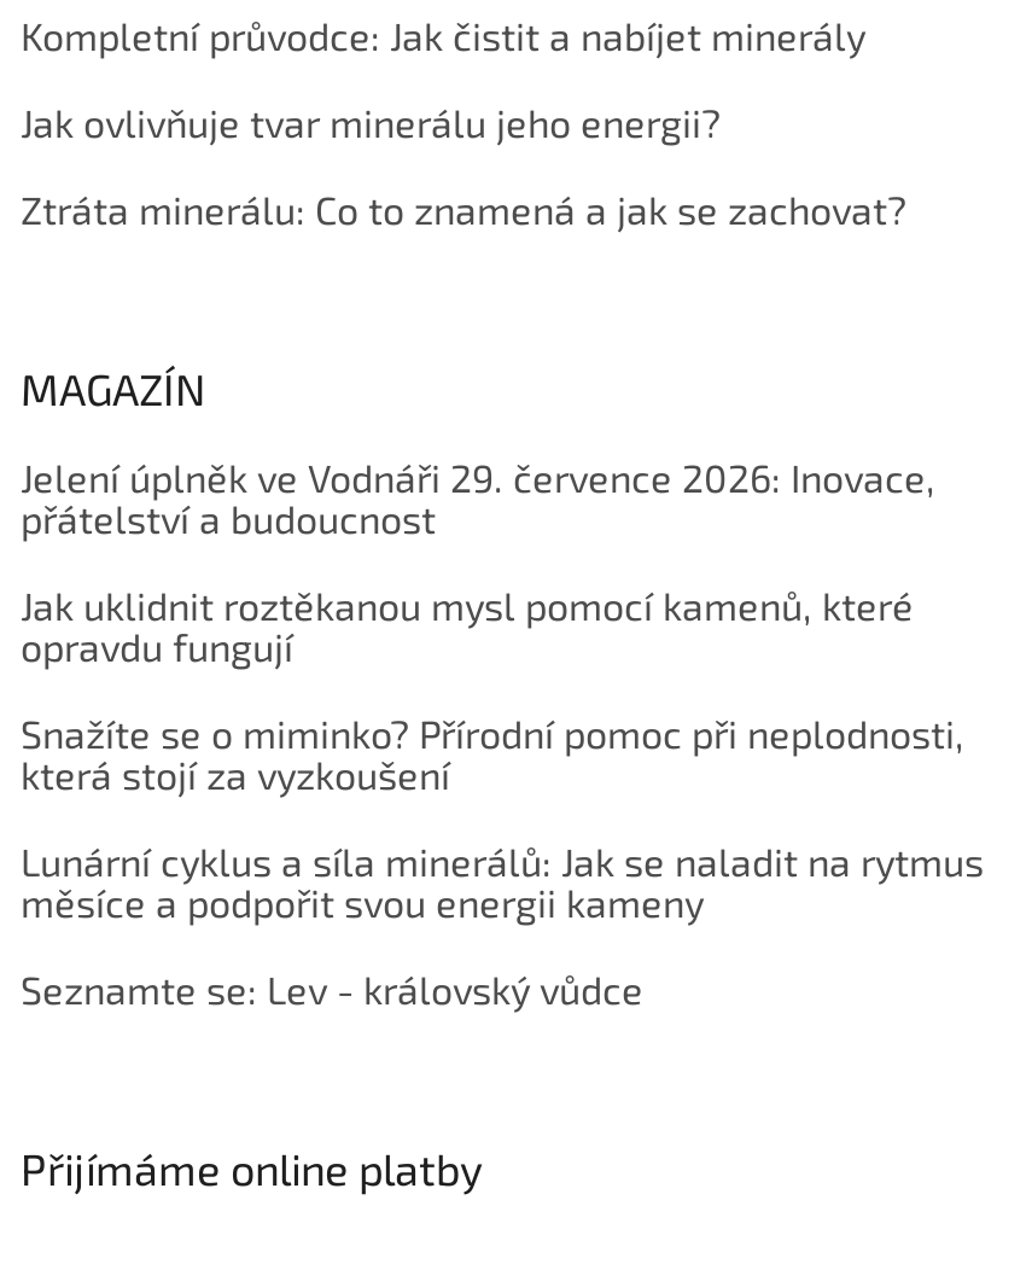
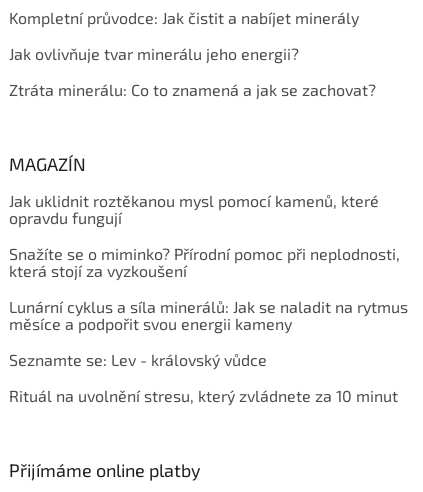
- Jelení úplněk ve Vodnáři 29. července 2026: Inovace,
- přátelství a budoucnost

moved up: Jak uklidnit roztěkanou mysl pomocí kamenů, které | opravdu fungují | Snažíte se o miminko? Přírodní pomoc při neplodnosti, | která stojí za vyzkoušení | Lunární cyklus a síla minerálů: Jak se naladit na rytmus | měsíce a podpořit svou energii kameny | Seznamte se: Lev - královský vůdce

+ Rituál na uvolnění stresu, který zvládnete za 10 minut
